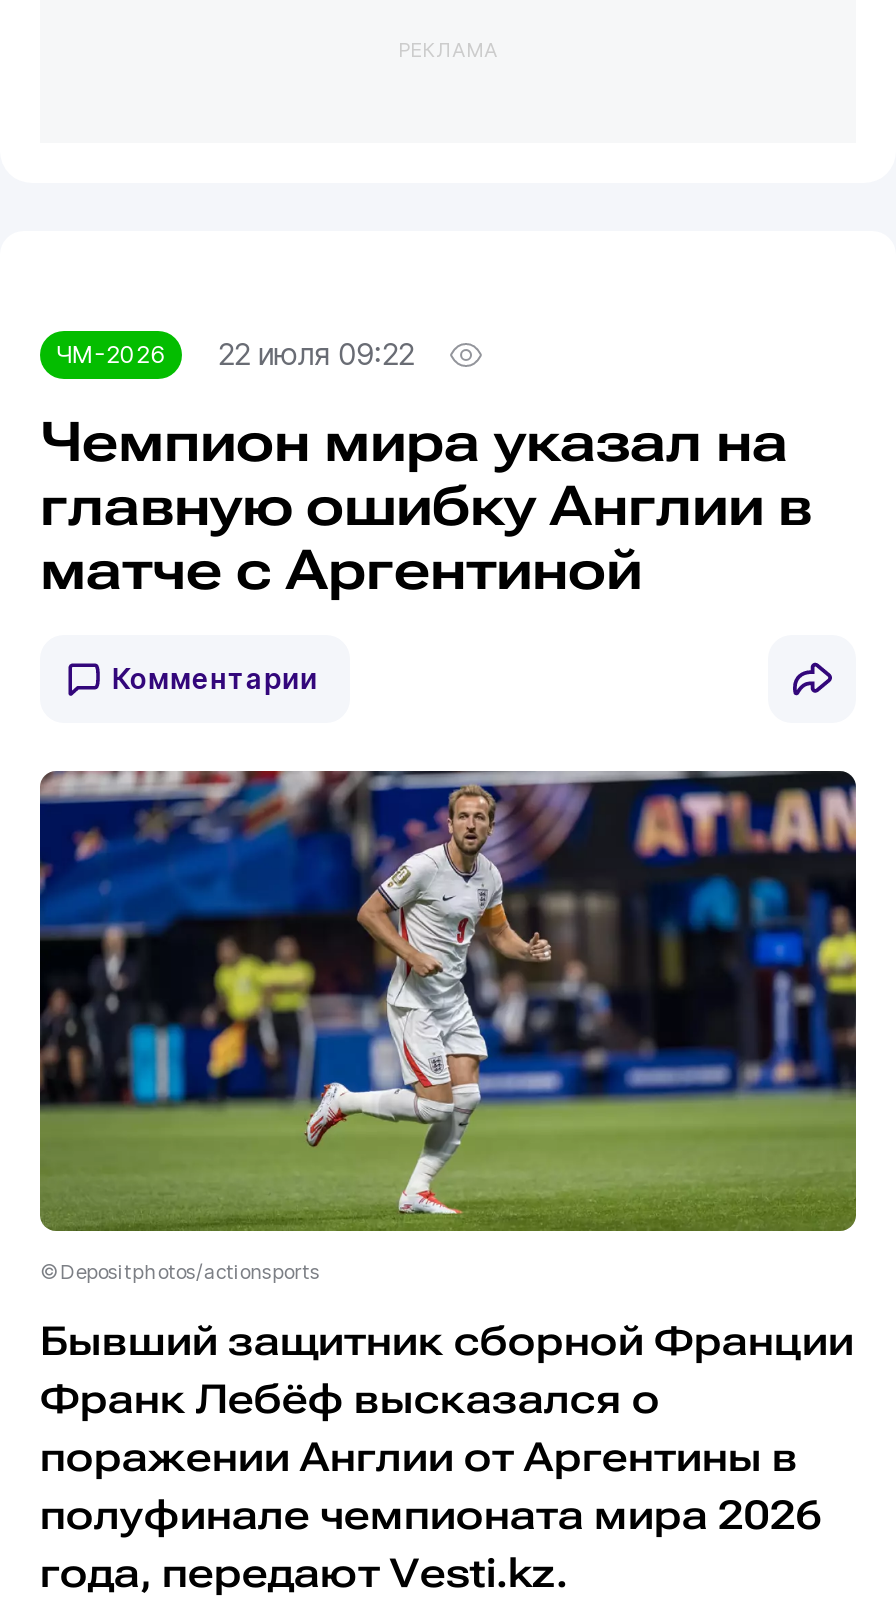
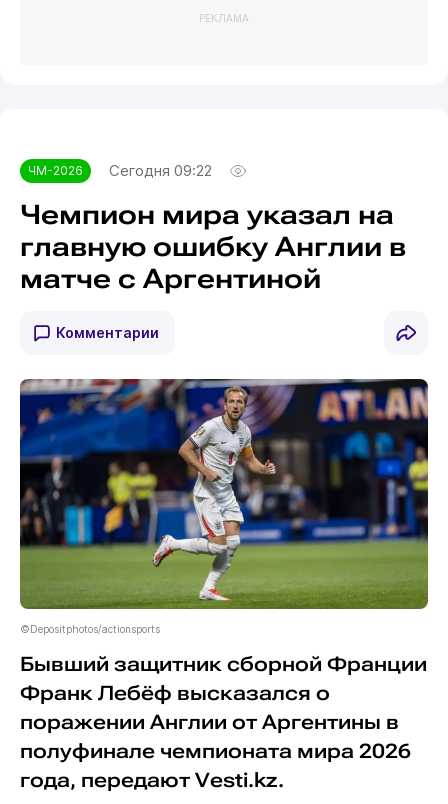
- ЧМ-2026 22 июля 09:22
+ ЧМ-2026 Сегодня 09:22
